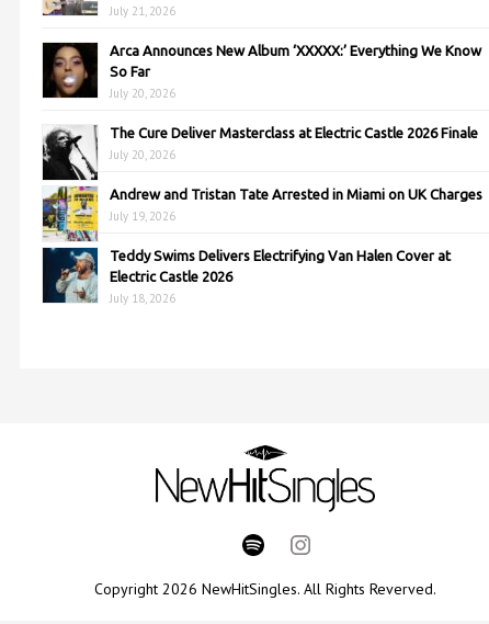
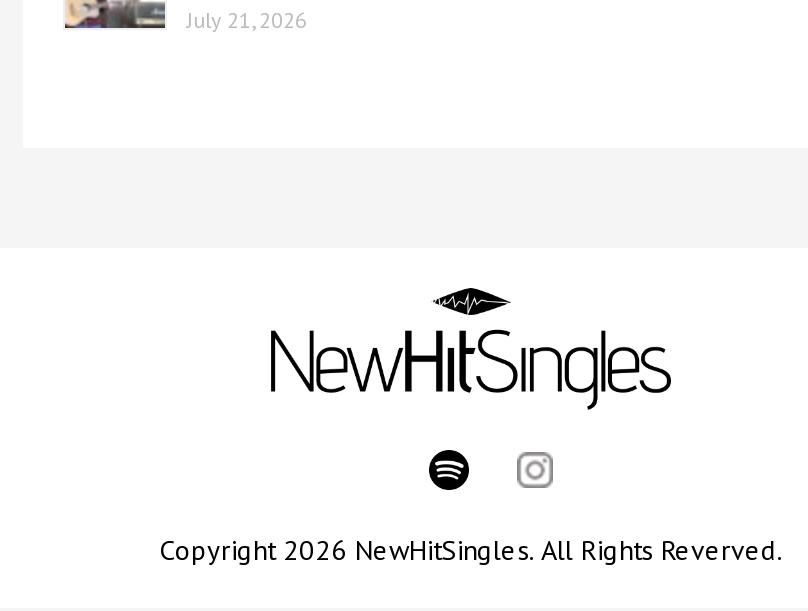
- [image]
- Arca Announces New Album ‘XXXXX:’ Everything We Know
- So Far
- July 20, 2026
- The Cure Deliver Masterclass at Electric Castle 2026 Finale
- July 20, 2026
- Andrew and Tristan Tate Arrested in Miami on UK Charges
- July 19, 2026
- Teddy Swims Delivers Electrifying Van Halen Cover at
- Electric Castle 2026
- July 18, 2026

- [image]
